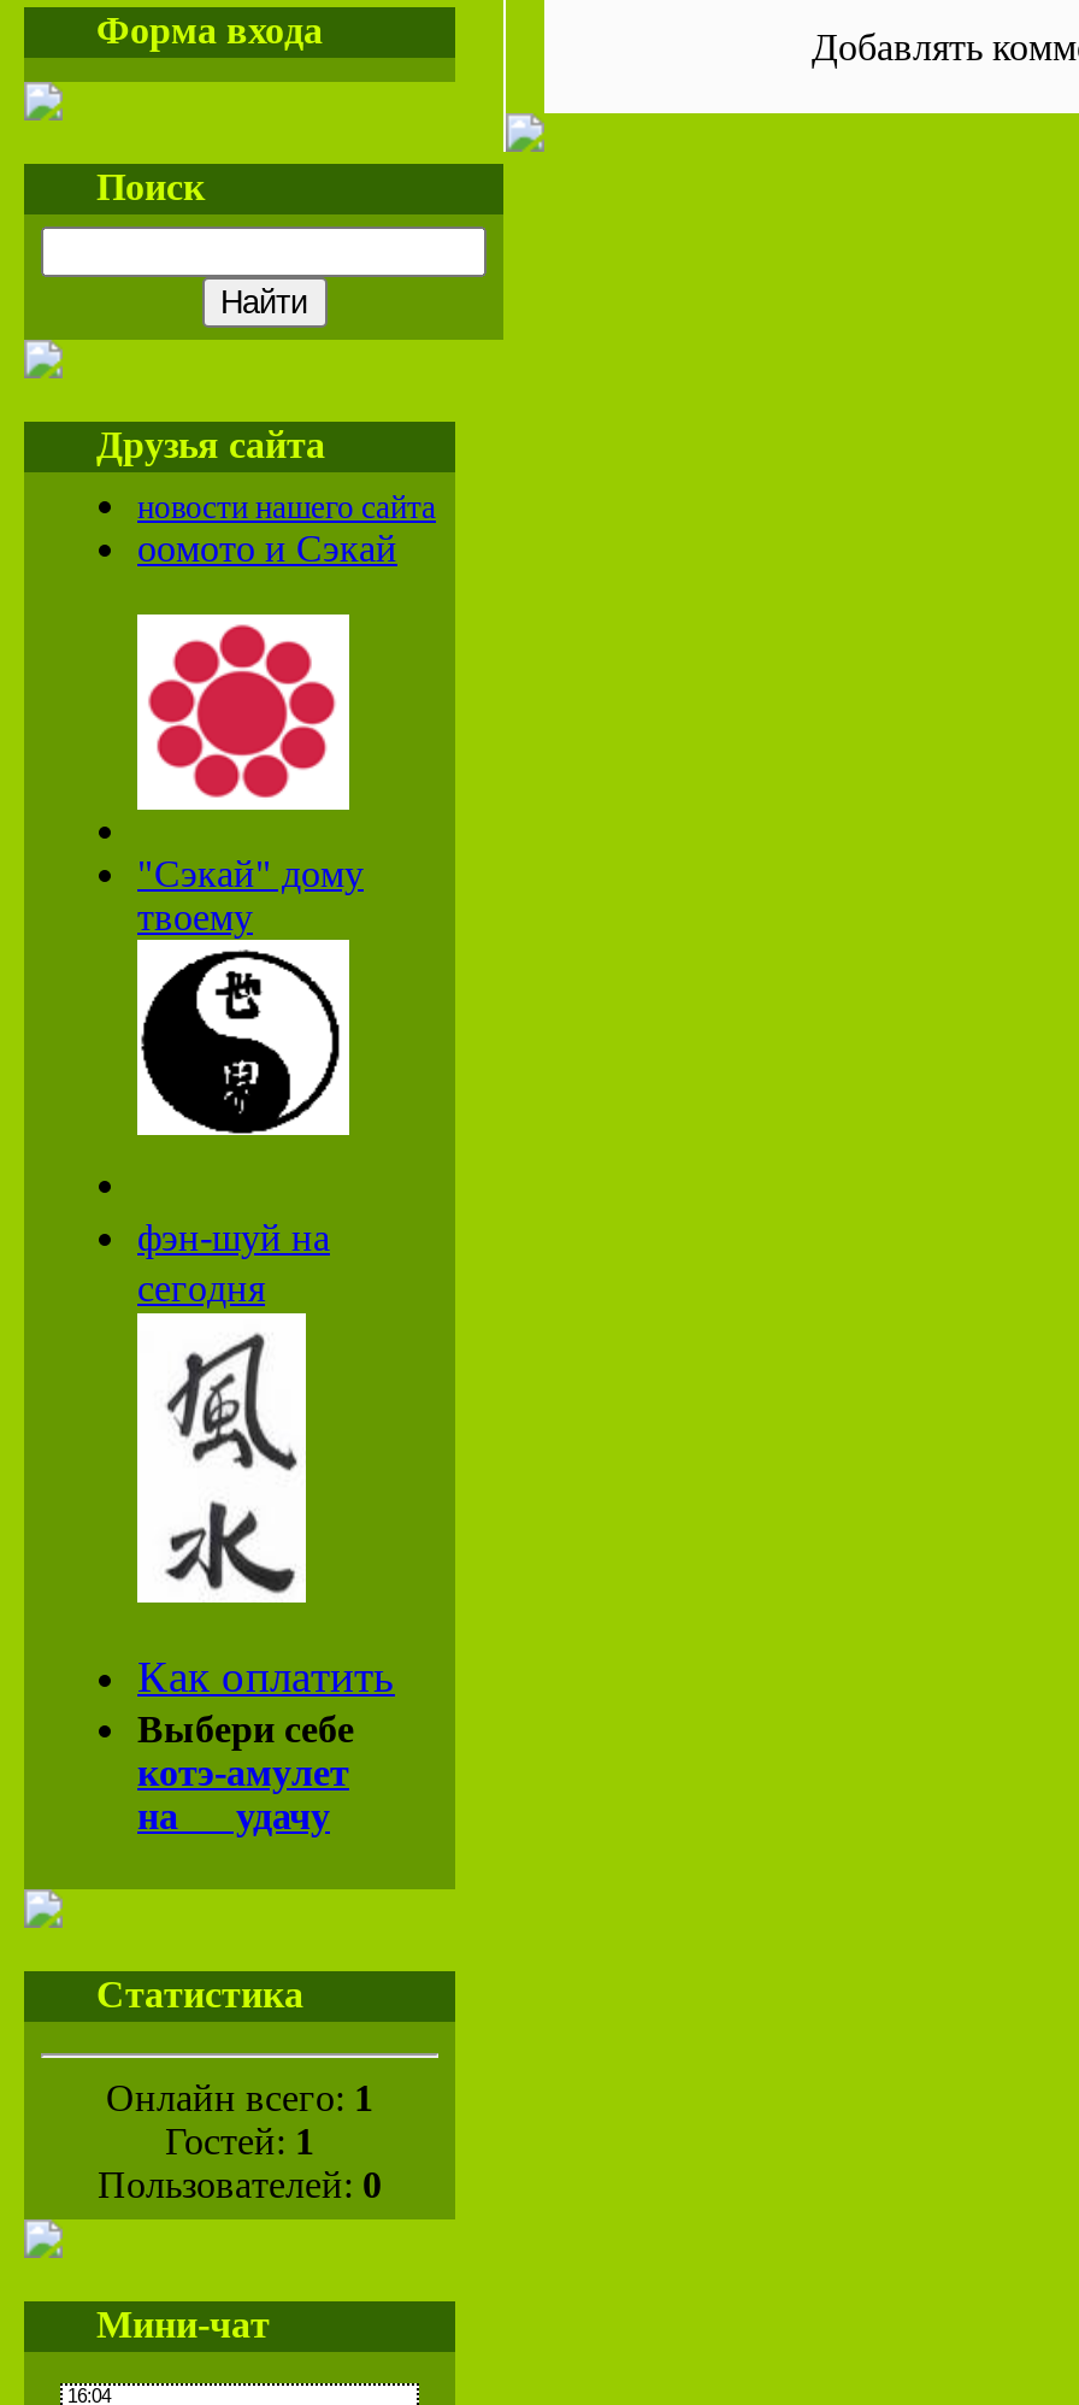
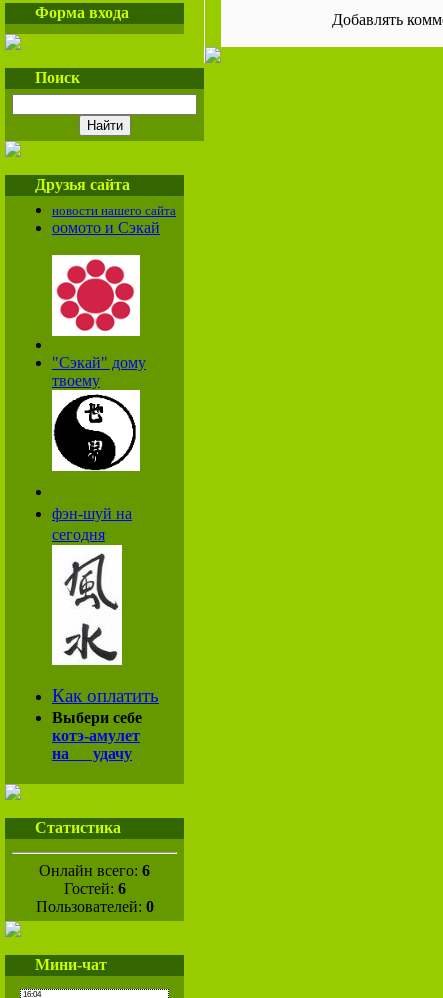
- Онлайн всего: 1
+ Онлайн всего: 6

- Гостей: 1
+ Гостей: 6
